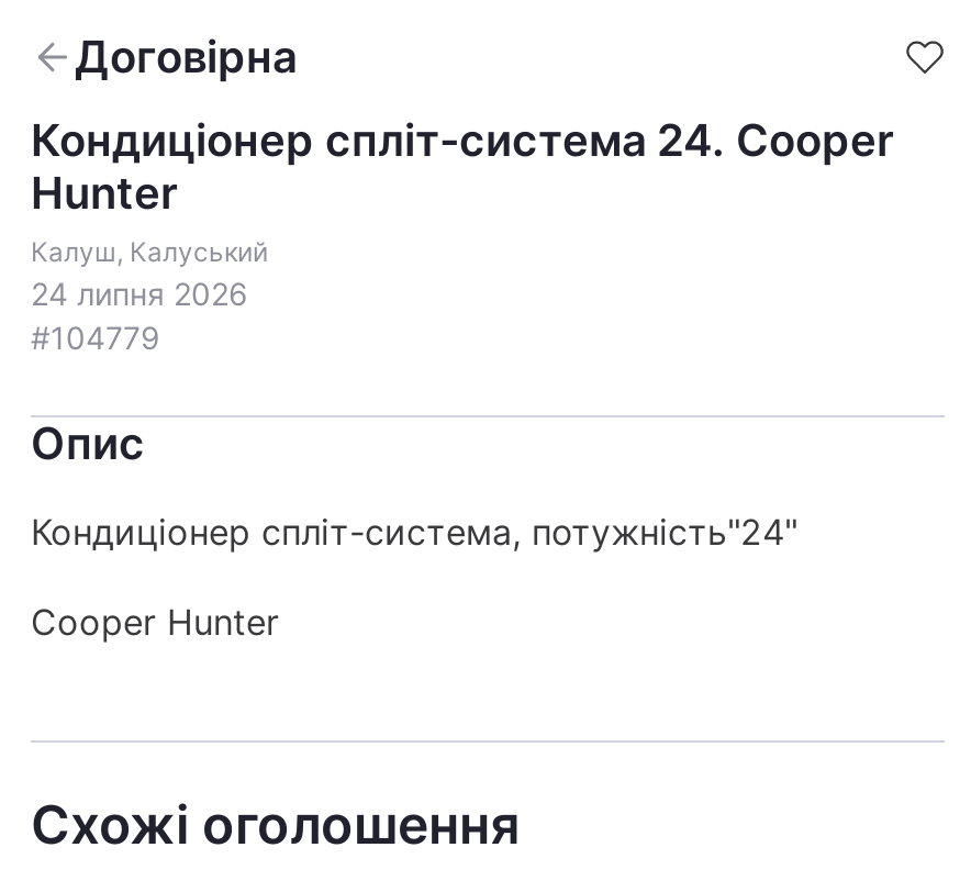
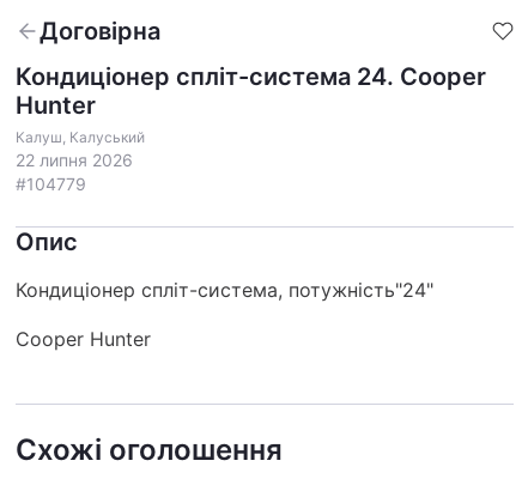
- 24 липня 2026
+ 22 липня 2026
